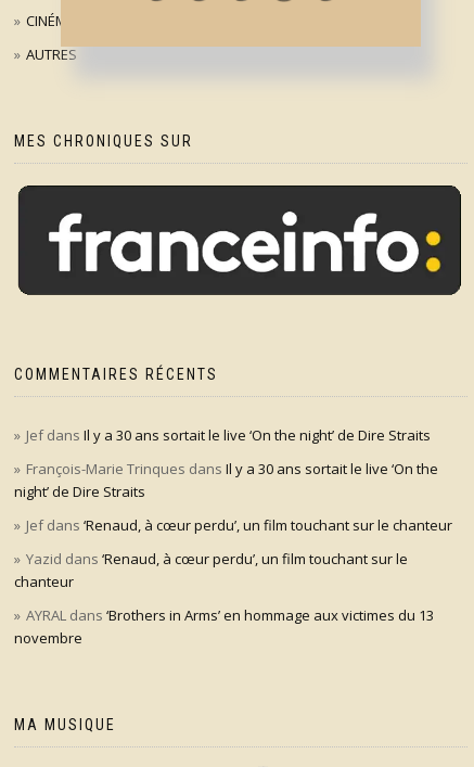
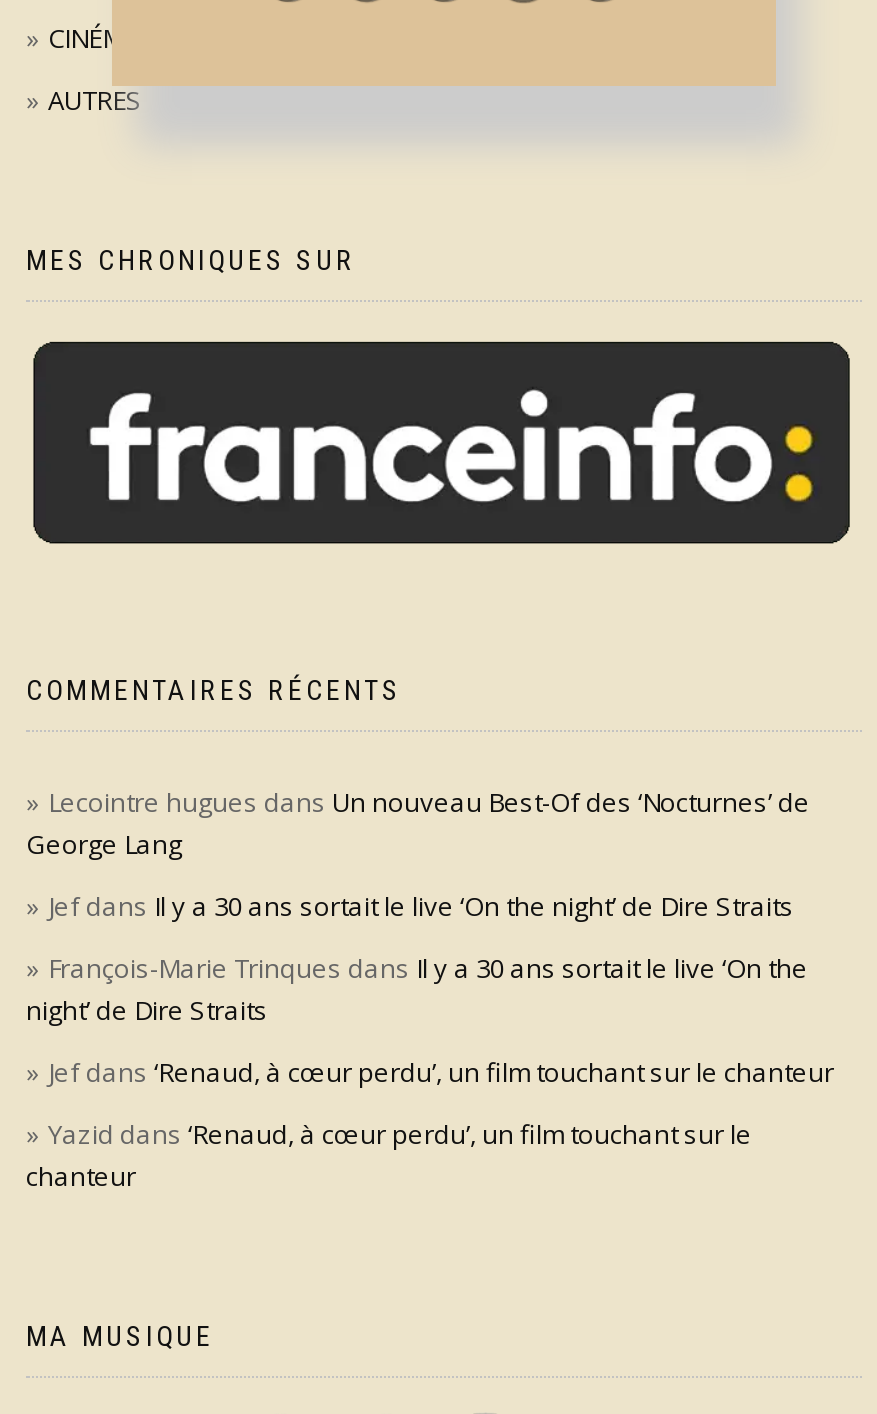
+ Lecointre hugues dans Un nouveau Best-Of des ‘Nocturnes’ de
+ George Lang

moved down: Jef dans Il y a 30 ans sortait le live ‘On the night’ de Dire Straits | François-Marie Trinques dans Il y a 30 ans sortait le live ‘On the | night’ de Dire Straits | Jef dans ‘Renaud, à cœur perdu’, un film touchant sur le chanteur | Yazid dans ‘Renaud, à cœur perdu’, un film touchant sur le | chanteur

- AYRAL dans ‘Brothers in Arms’ en hommage aux victimes du 13
- novembre
